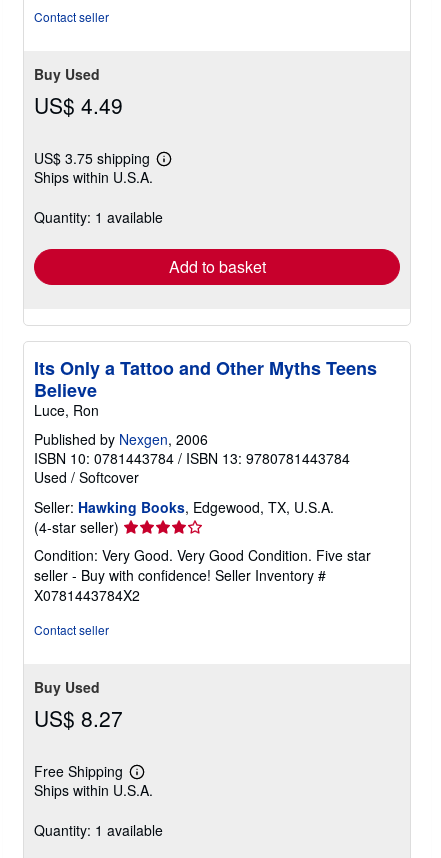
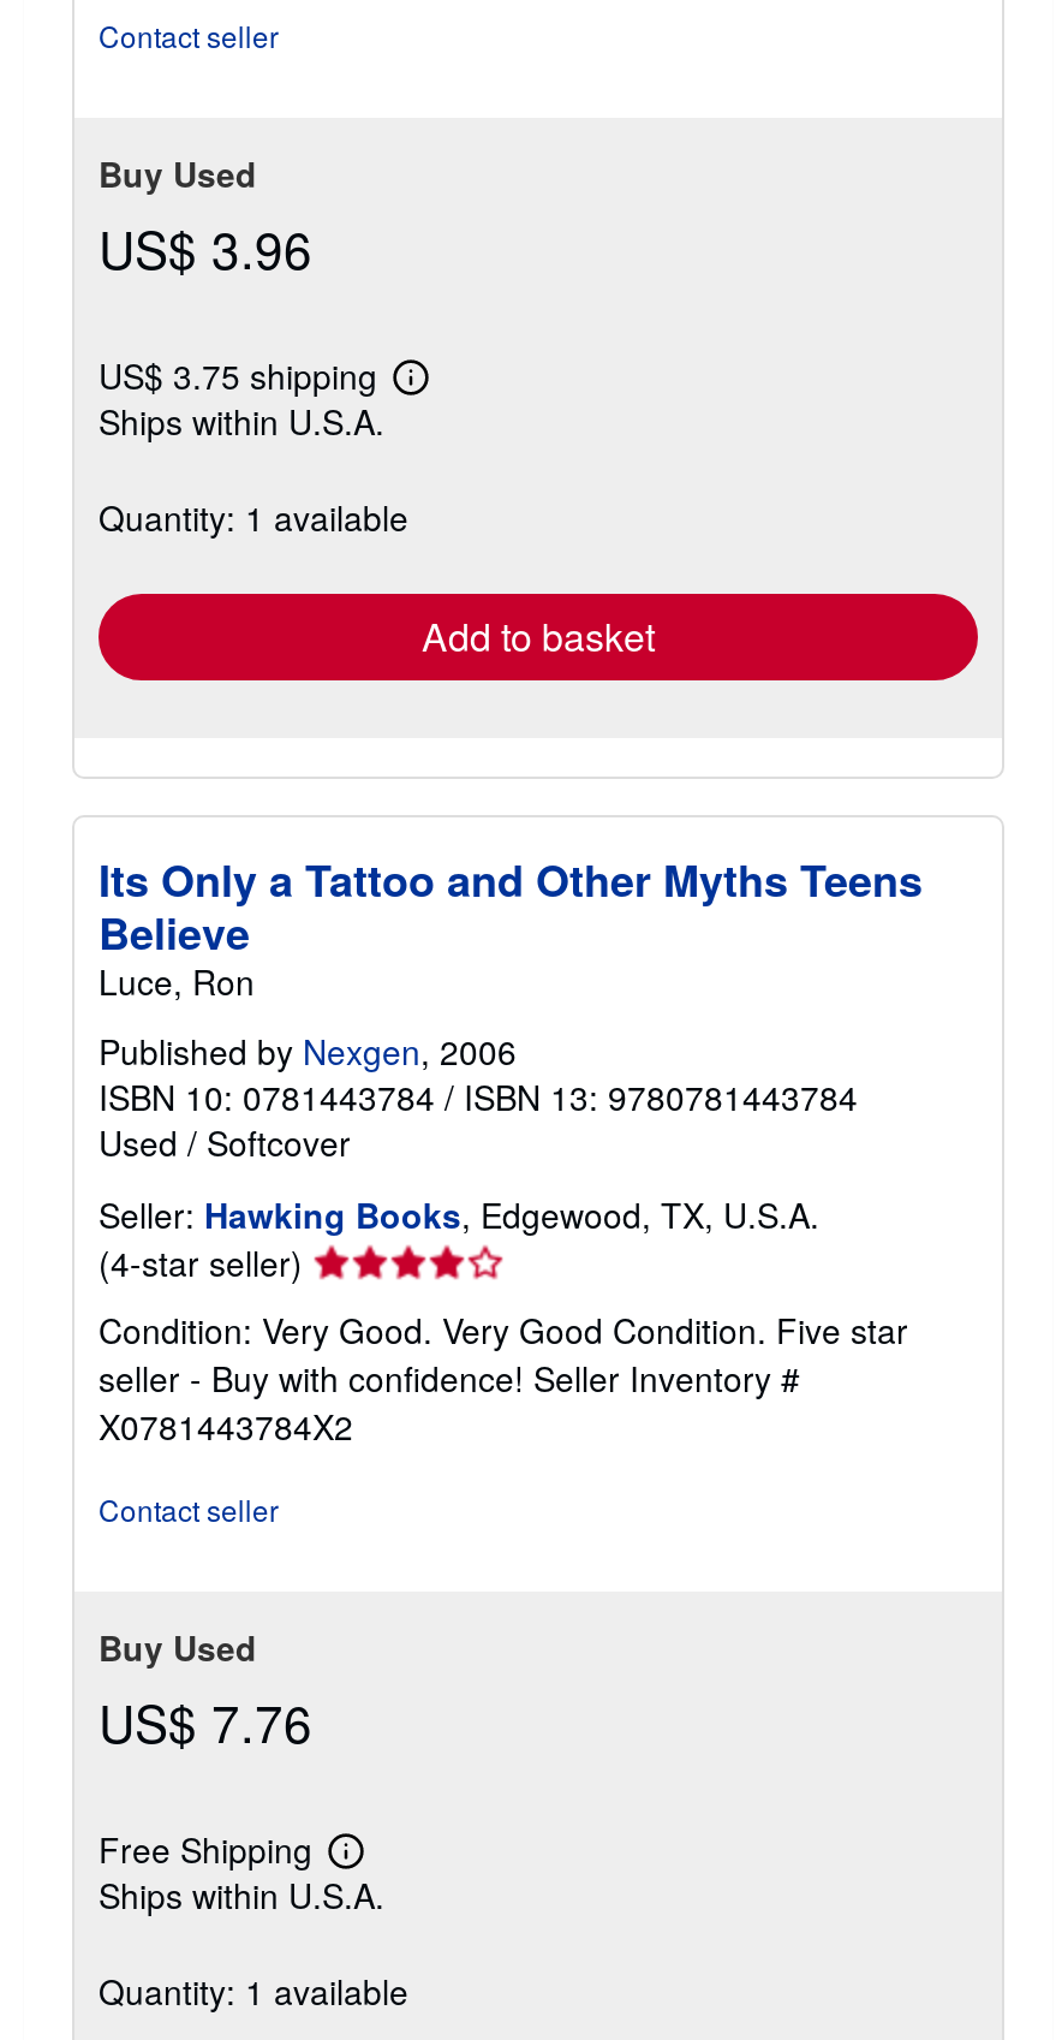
- US$ 4.49
+ US$ 3.96

- US$ 8.27
+ US$ 7.76
